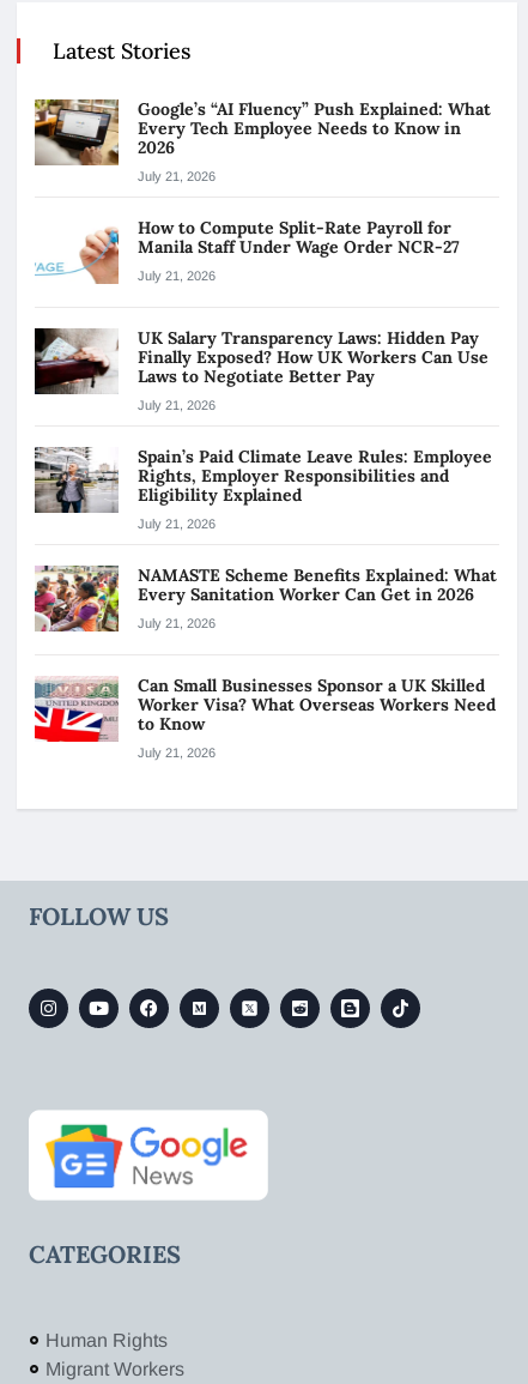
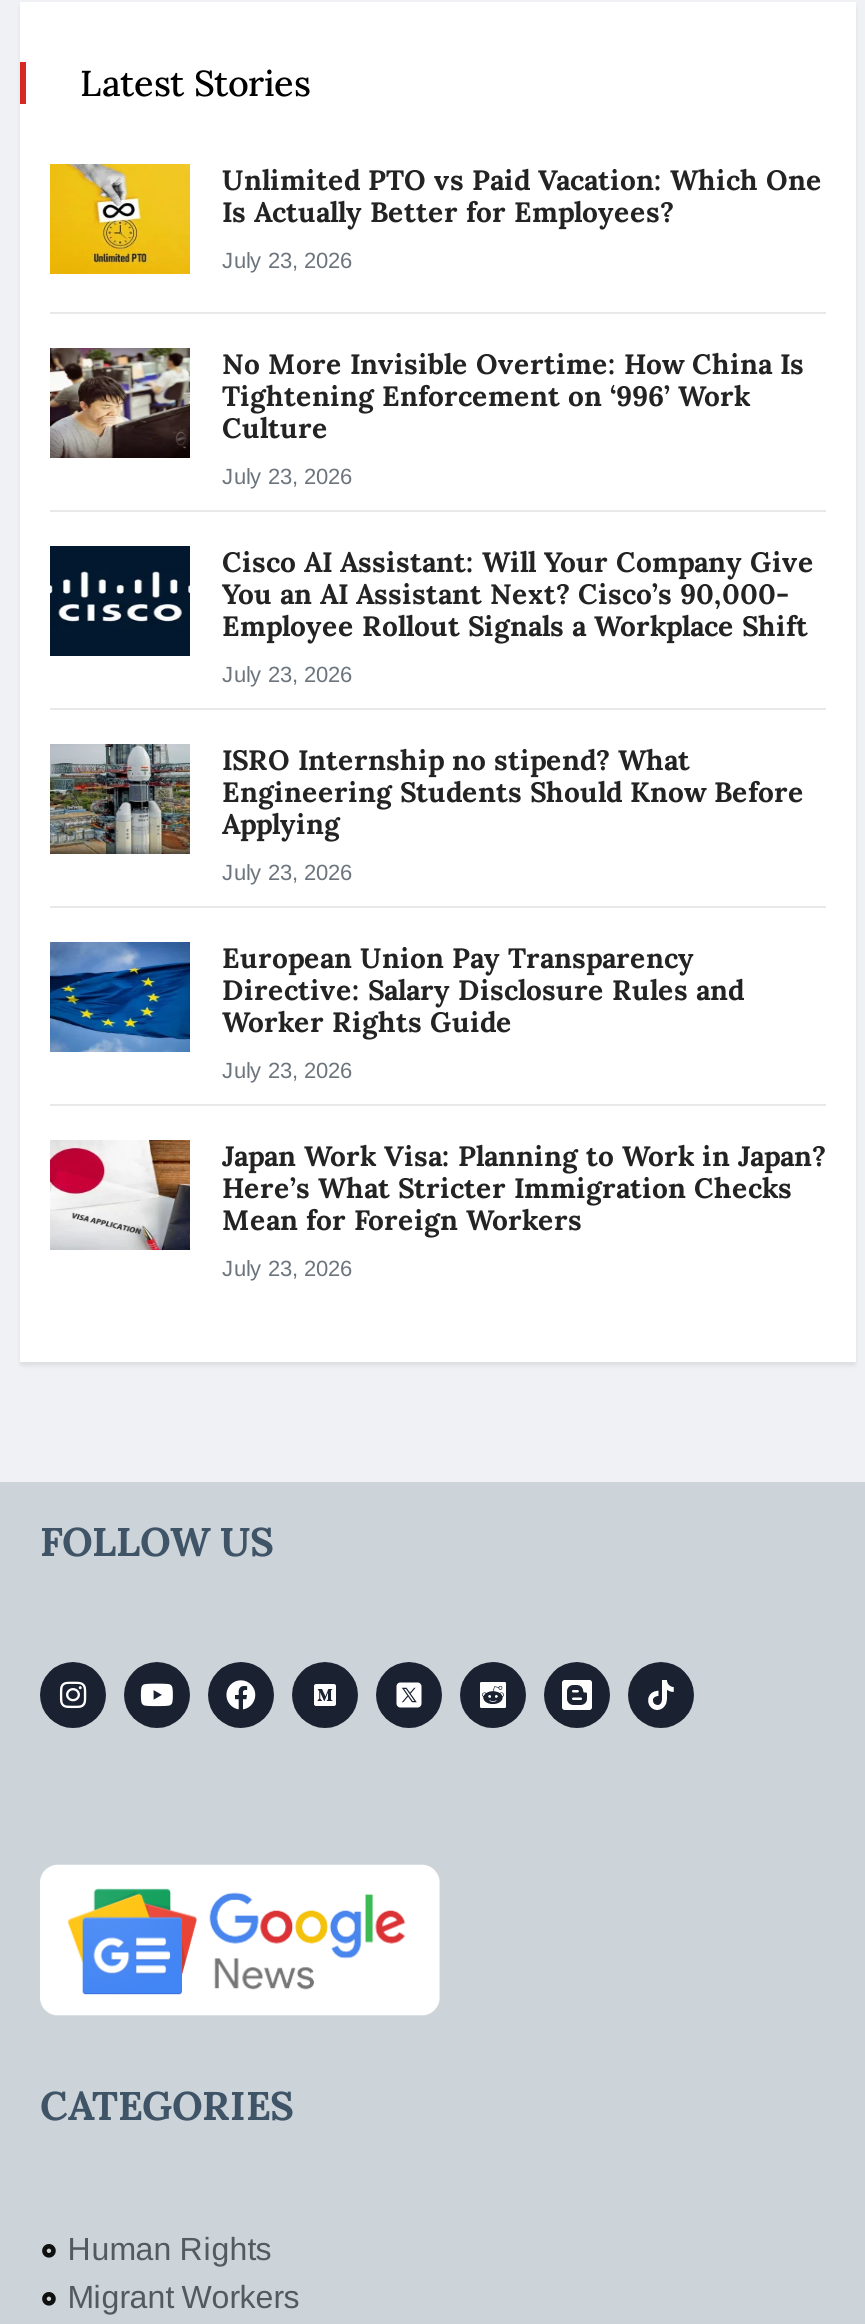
- [image]
- Google’s “AI Fluency” Push Explained: What
- Every Tech Employee Needs to Know in
- 2026
+ [image]
+ Unlimited PTO vs Paid Vacation: Which One
+ Is Actually Better for Employees?

- July 21, 2026
+ July 23, 2026

- [image]
- How to Compute Split-Rate Payroll for
- Manila Staff Under Wage Order NCR-27
+ [image]
+ No More Invisible Overtime: How China Is
+ Tightening Enforcement on ‘996’ Work
+ Culture

- July 21, 2026
+ July 23, 2026

- [image]
- UK Salary Transparency Laws: Hidden Pay
- Finally Exposed? How UK Workers Can Use
- Laws to Negotiate Better Pay
+ [image]
+ Cisco AI Assistant: Will Your Company Give
+ You an AI Assistant Next? Cisco’s 90,000-
+ Employee Rollout Signals a Workplace Shift

- July 21, 2026
+ July 23, 2026

- [image]
- Spain’s Paid Climate Leave Rules: Employee
- Rights, Employer Responsibilities and
- Eligibility Explained
+ [image]
+ ISRO Internship no stipend? What
+ Engineering Students Should Know Before
+ Applying

- July 21, 2026
+ July 23, 2026

- [image]
- NAMASTE Scheme Benefits Explained: What
- Every Sanitation Worker Can Get in 2026
+ [image]
+ European Union Pay Transparency
+ Directive: Salary Disclosure Rules and
+ Worker Rights Guide

- July 21, 2026
+ July 23, 2026

- [image]
- Can Small Businesses Sponsor a UK Skilled
- Worker Visa? What Overseas Workers Need
- to Know
+ [image]
+ Japan Work Visa: Planning to Work in Japan?
+ Here’s What Stricter Immigration Checks
+ Mean for Foreign Workers

- July 21, 2026
+ July 23, 2026
